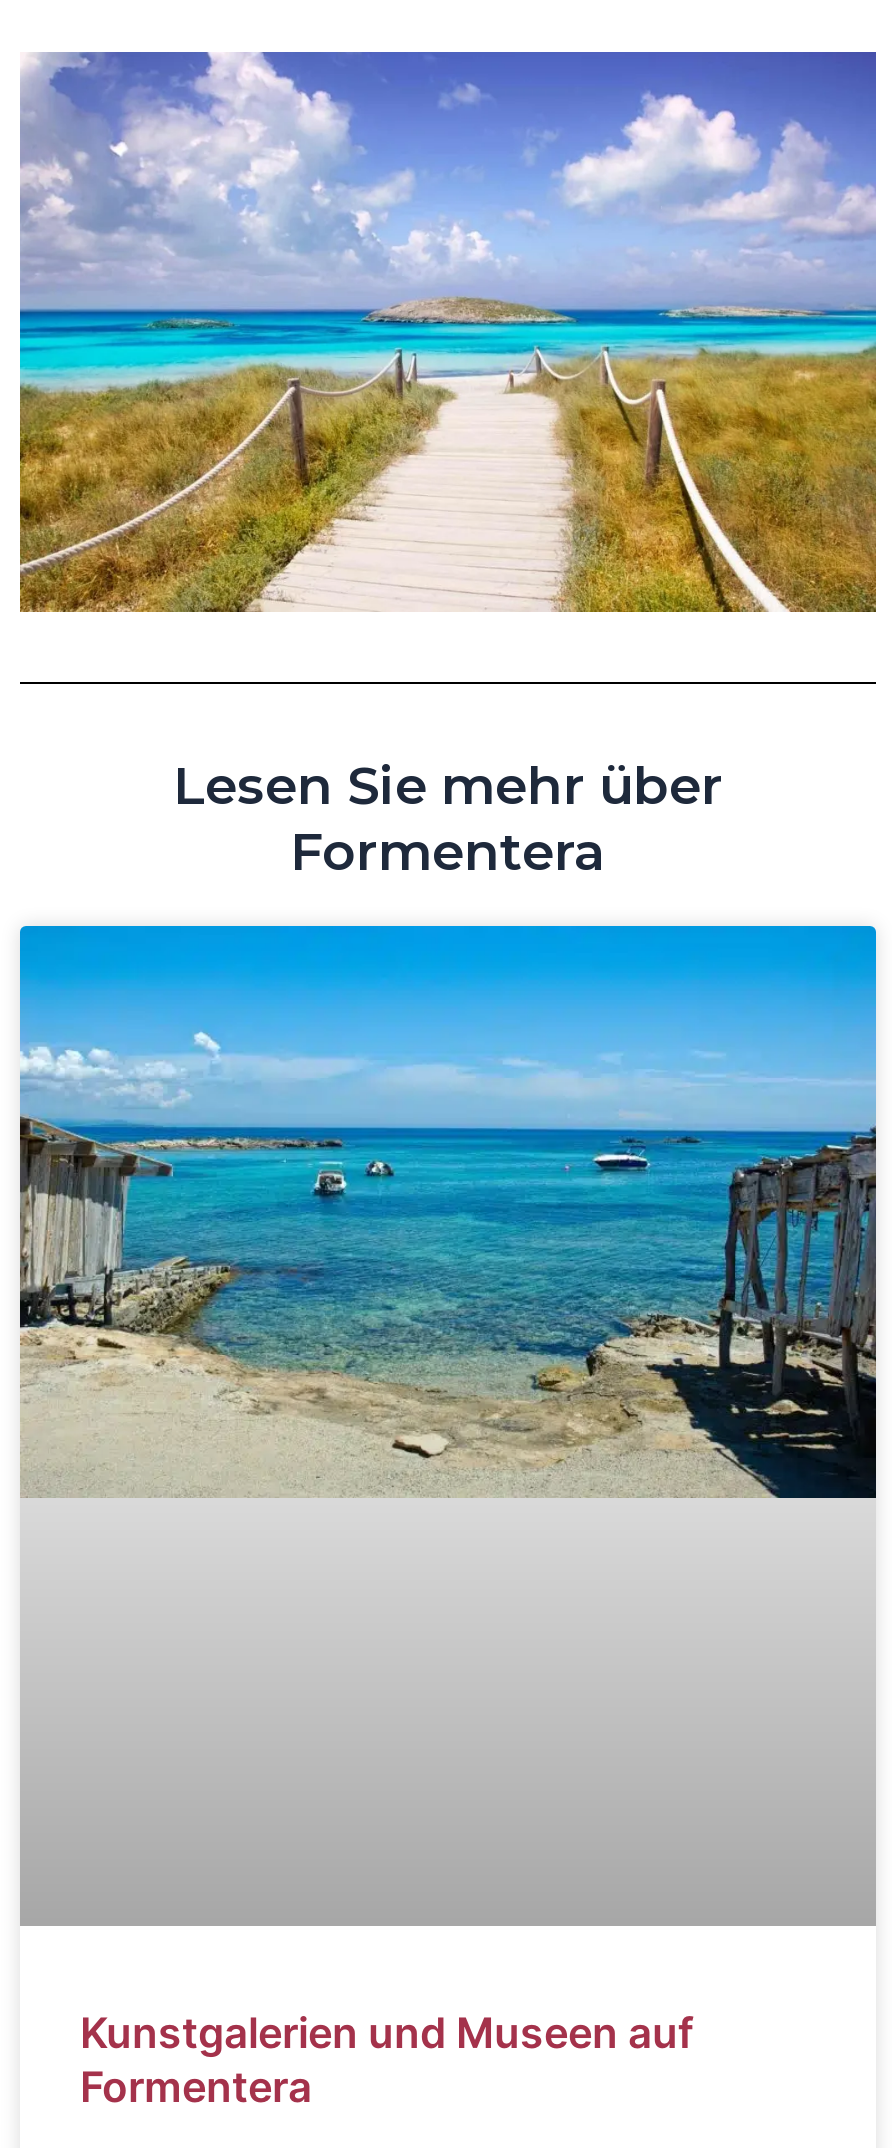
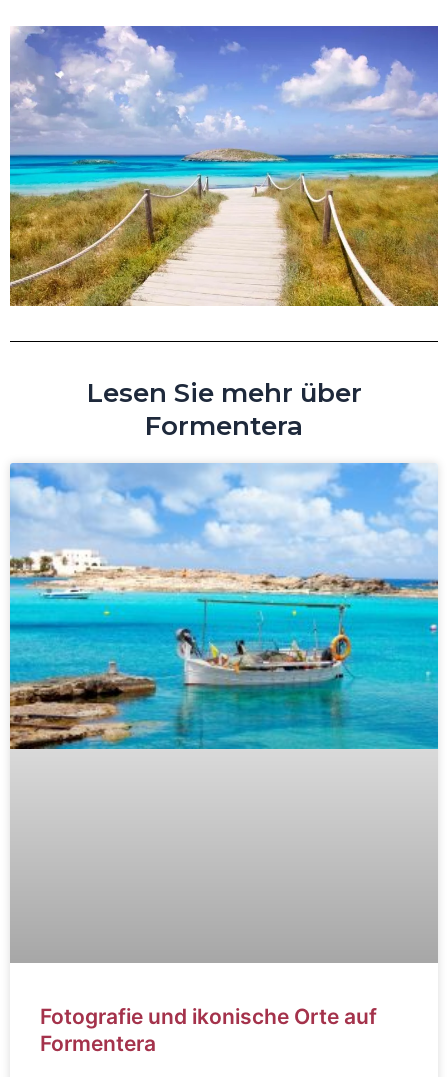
- [image]
+ [image]

- Kunstgalerien und Museen auf
+ Fotografie und ikonische Orte auf
